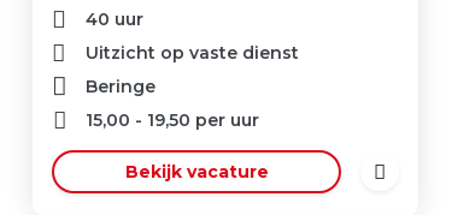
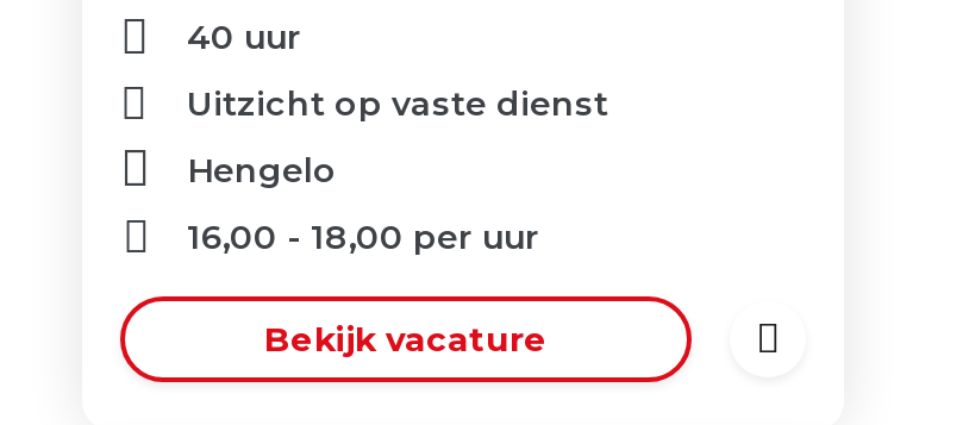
- Beringe
+ Hengelo

- 15,00 - 19,50 per uur
+ 16,00 - 18,00 per uur
